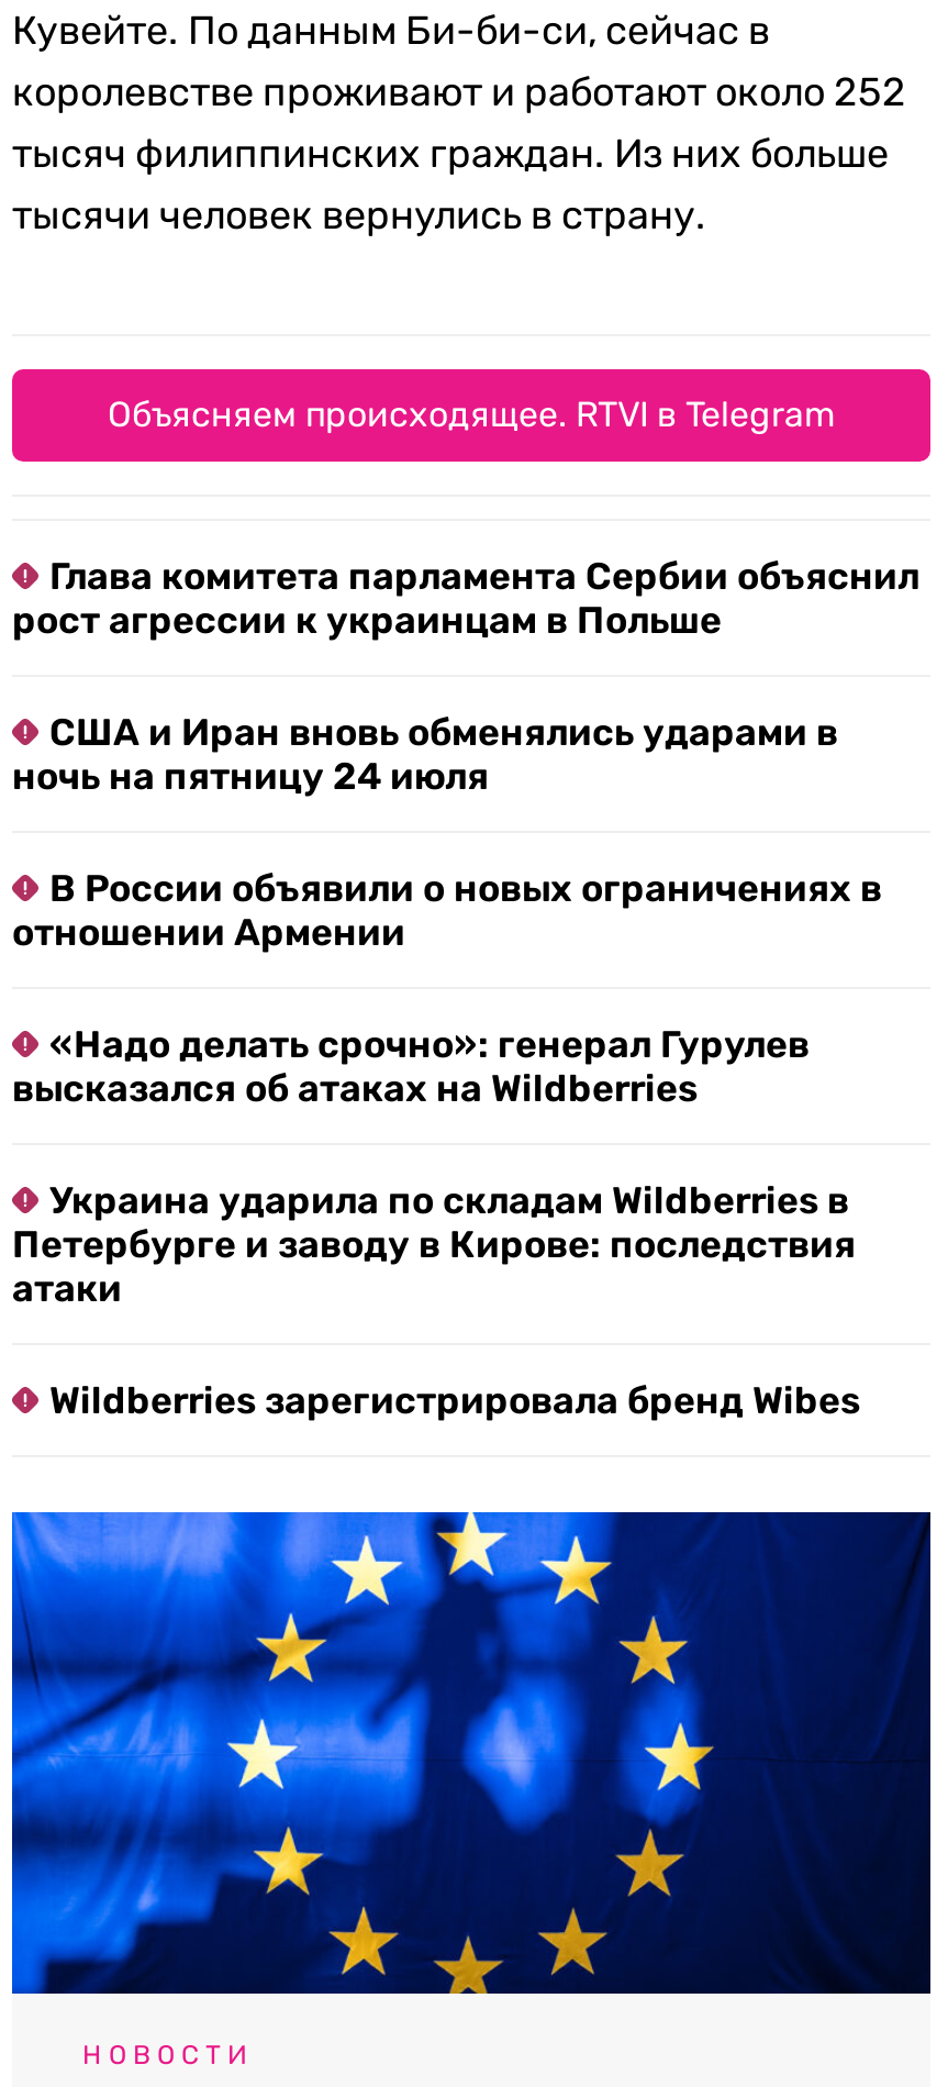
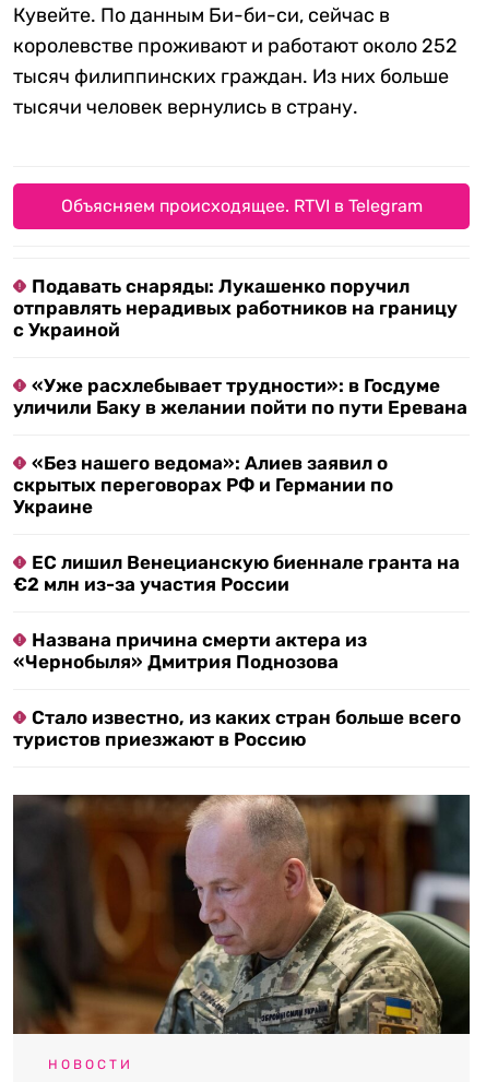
- Глава комитета парламента Сербии объяснил
- рост агрессии к украинцам в Польше
+ Подавать снаряды: Лукашенко поручил
+ отправлять нерадивых работников на границу
+ с Украиной

- США и Иран вновь обменялись ударами в
- ночь на пятницу 24 июля
+ «Уже расхлебывает трудности»: в Госдуме
+ уличили Баку в желании пойти по пути Еревана

- В России объявили о новых ограничениях в
- отношении Армении
+ «Без нашего ведома»: Алиев заявил о
+ скрытых переговорах РФ и Германии по
+ Украине

- «Надо делать срочно»: генерал Гурулев
- высказался об атаках на Wildberries
+ ЕС лишил Венецианскую биеннале гранта на
+ €2 млн из-за участия России

- Украина ударила по складам Wildberries в
- Петербурге и заводу в Кирове: последствия
- атаки
+ Названа причина смерти актера из
+ «Чернобыля» Дмитрия Поднозова

- Wildberries зарегистрировала бренд Wibes
+ Стало известно, из каких стран больше всего
+ туристов приезжают в Россию

- [image]
+ [image]
